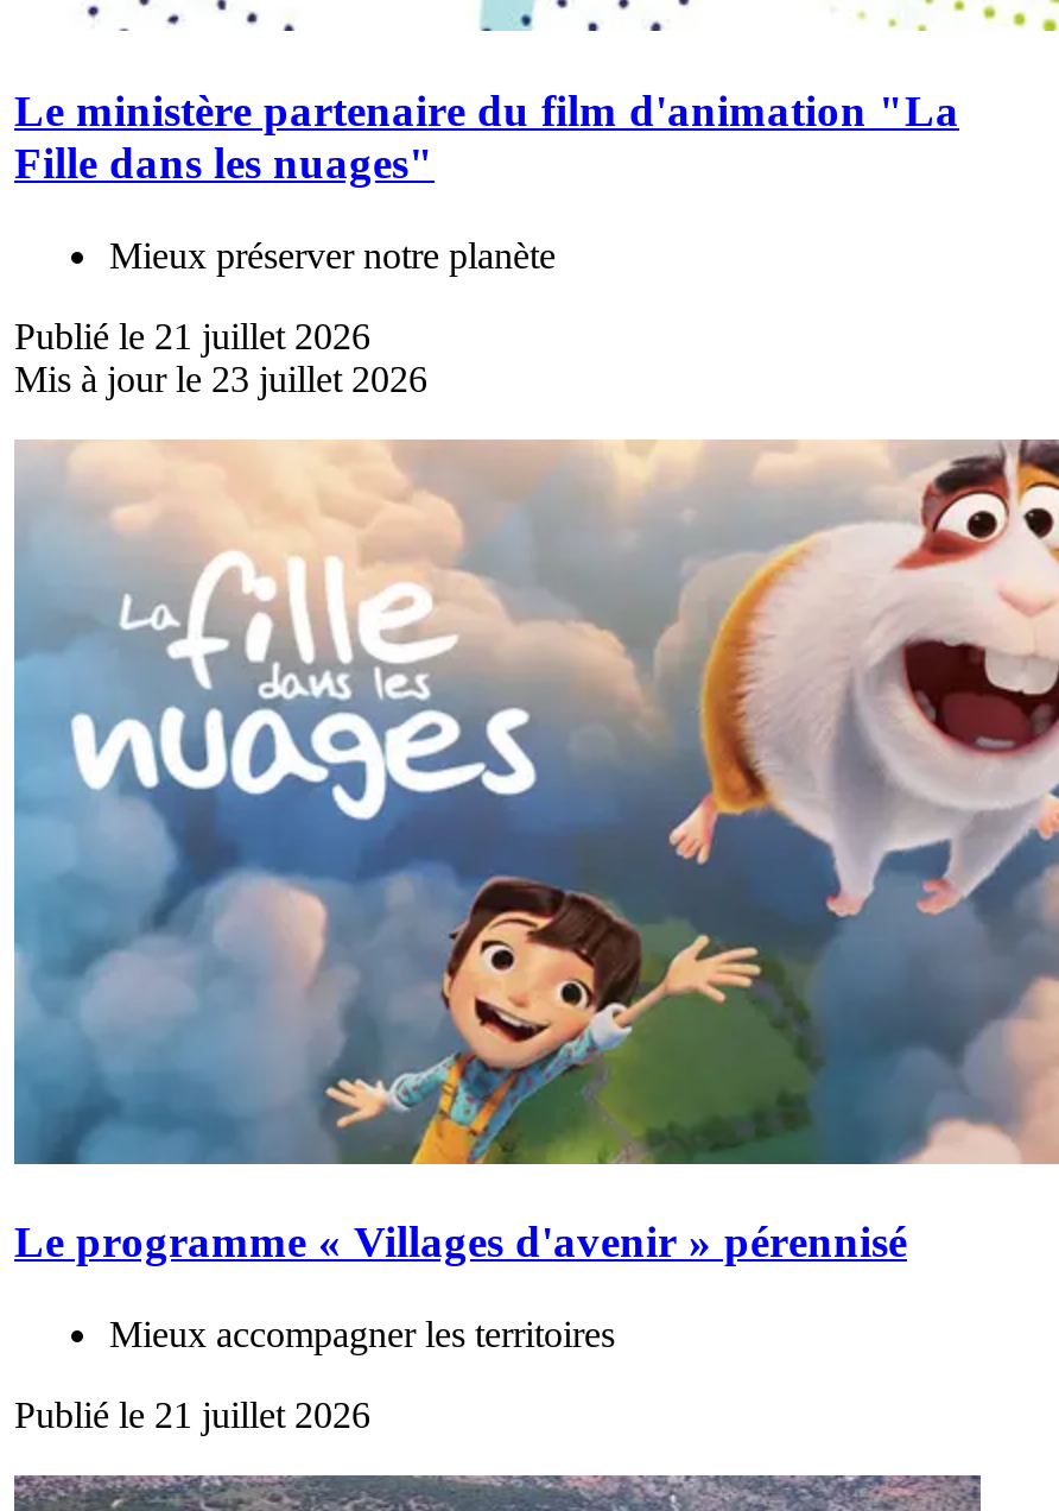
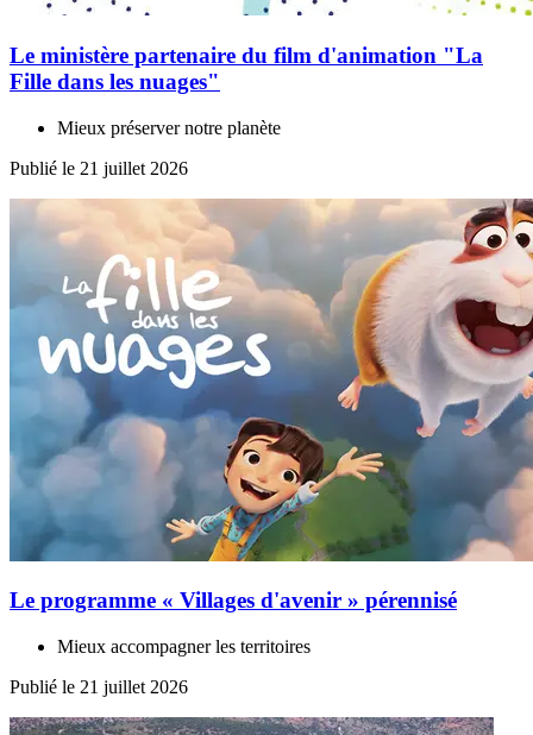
- Mis à jour le 23 juillet 2026
